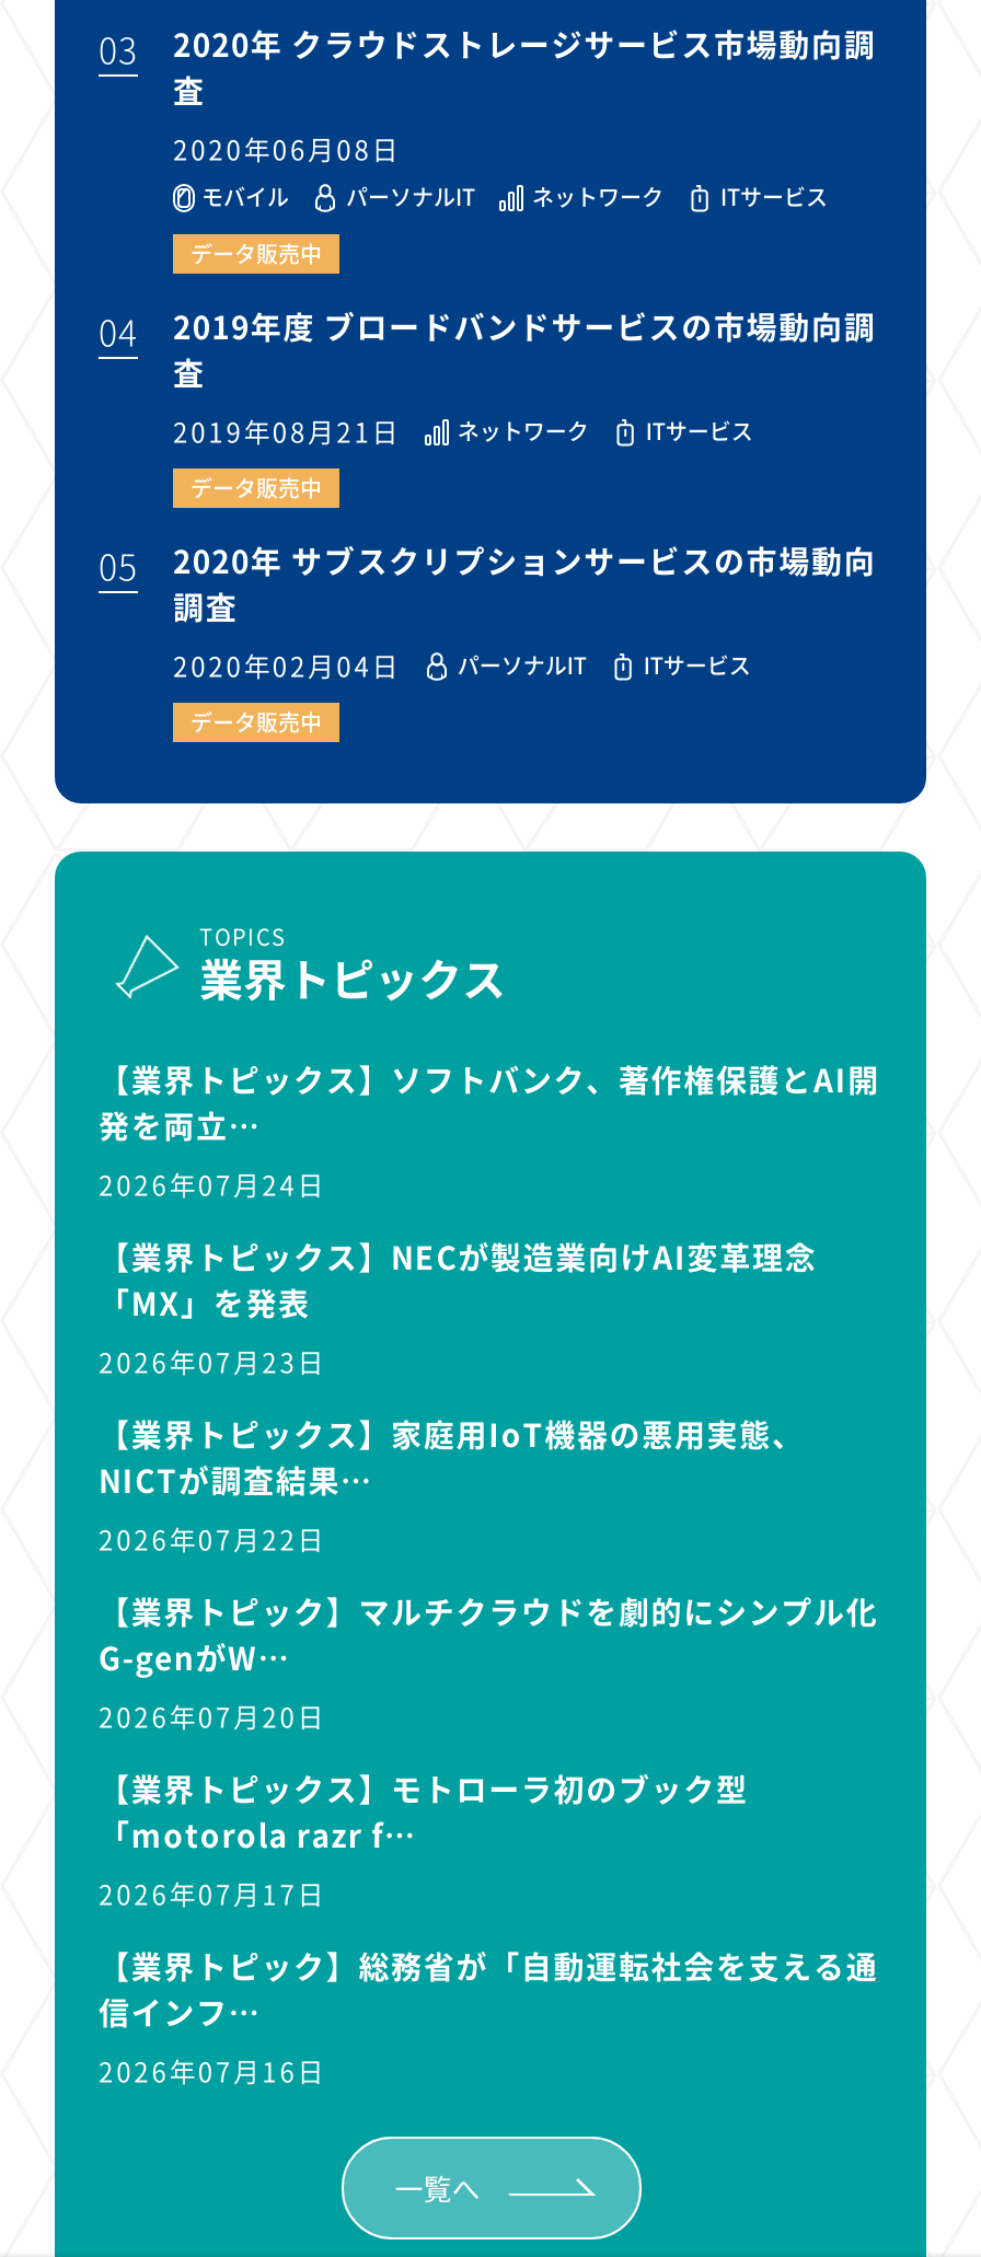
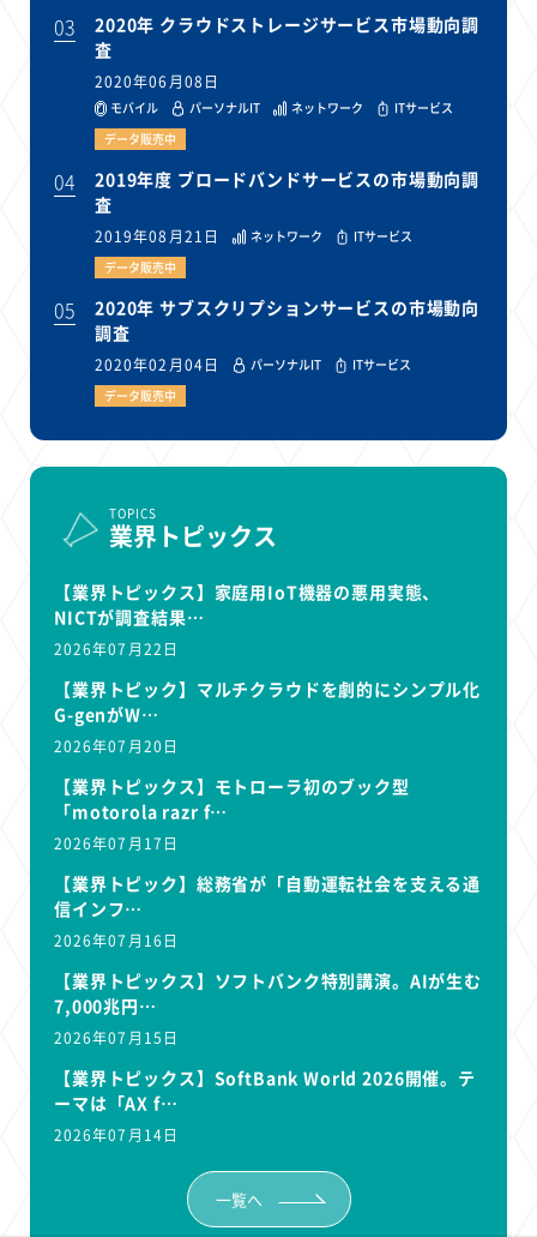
- 【業界トピックス】ソフトバンク、著作権保護とAI開
- 発を両立…
- 2026年07月24日
- 【業界トピックス】NECが製造業向けAI変革理念
- 「MX」を発表
- 2026年07月23日

moved up: 【業界トピックス】家庭用IoT機器の悪用実態、 | NICTが調査結果… | 2026年07月22日 | ... | 信インフ… | 2026年07月16日

+ 【業界トピックス】ソフトバンク特別講演。AIが生む
+ 7,000兆円…
+ 2026年07月15日
+ 【業界トピックス】SoftBank World 2026開催。テ
+ ーマは「AX f…
+ 2026年07月14日
